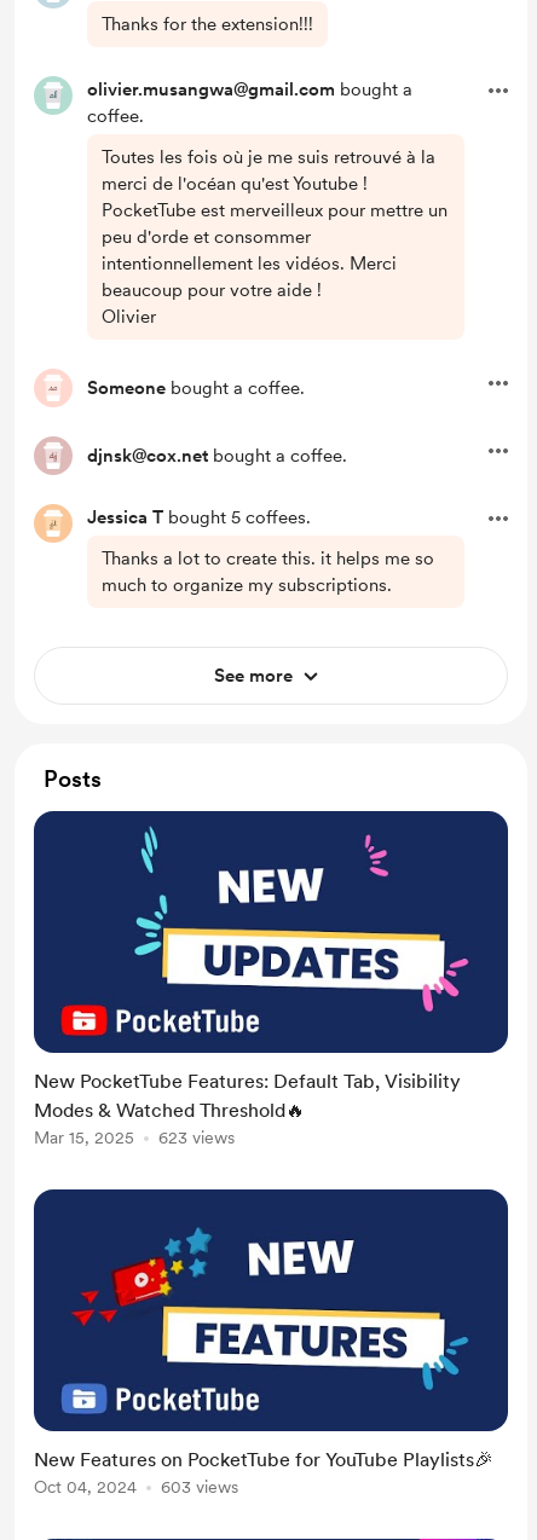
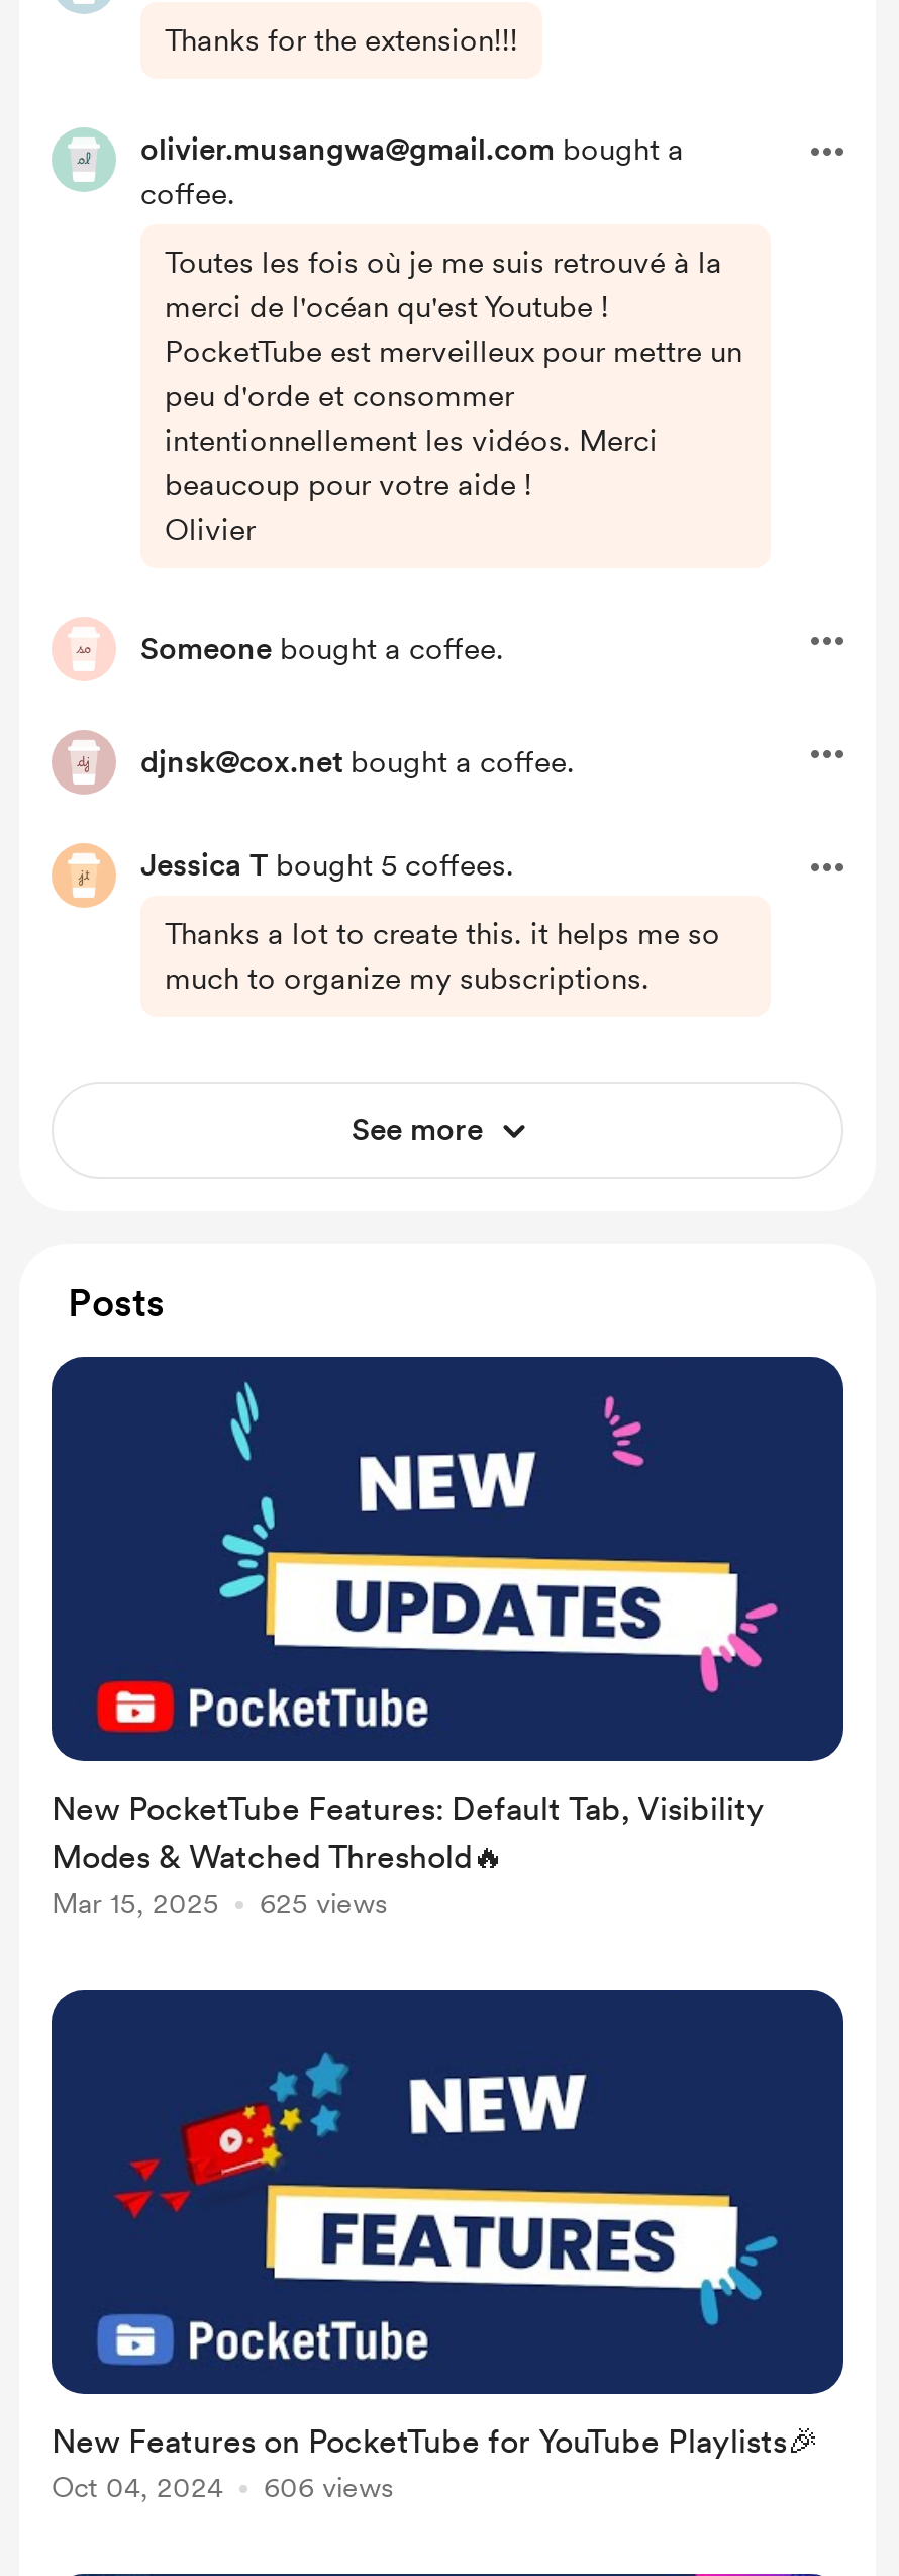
- Mar 15, 2025 623 views
+ Mar 15, 2025 625 views

- Oct 04, 2024 603 views
+ Oct 04, 2024 606 views
